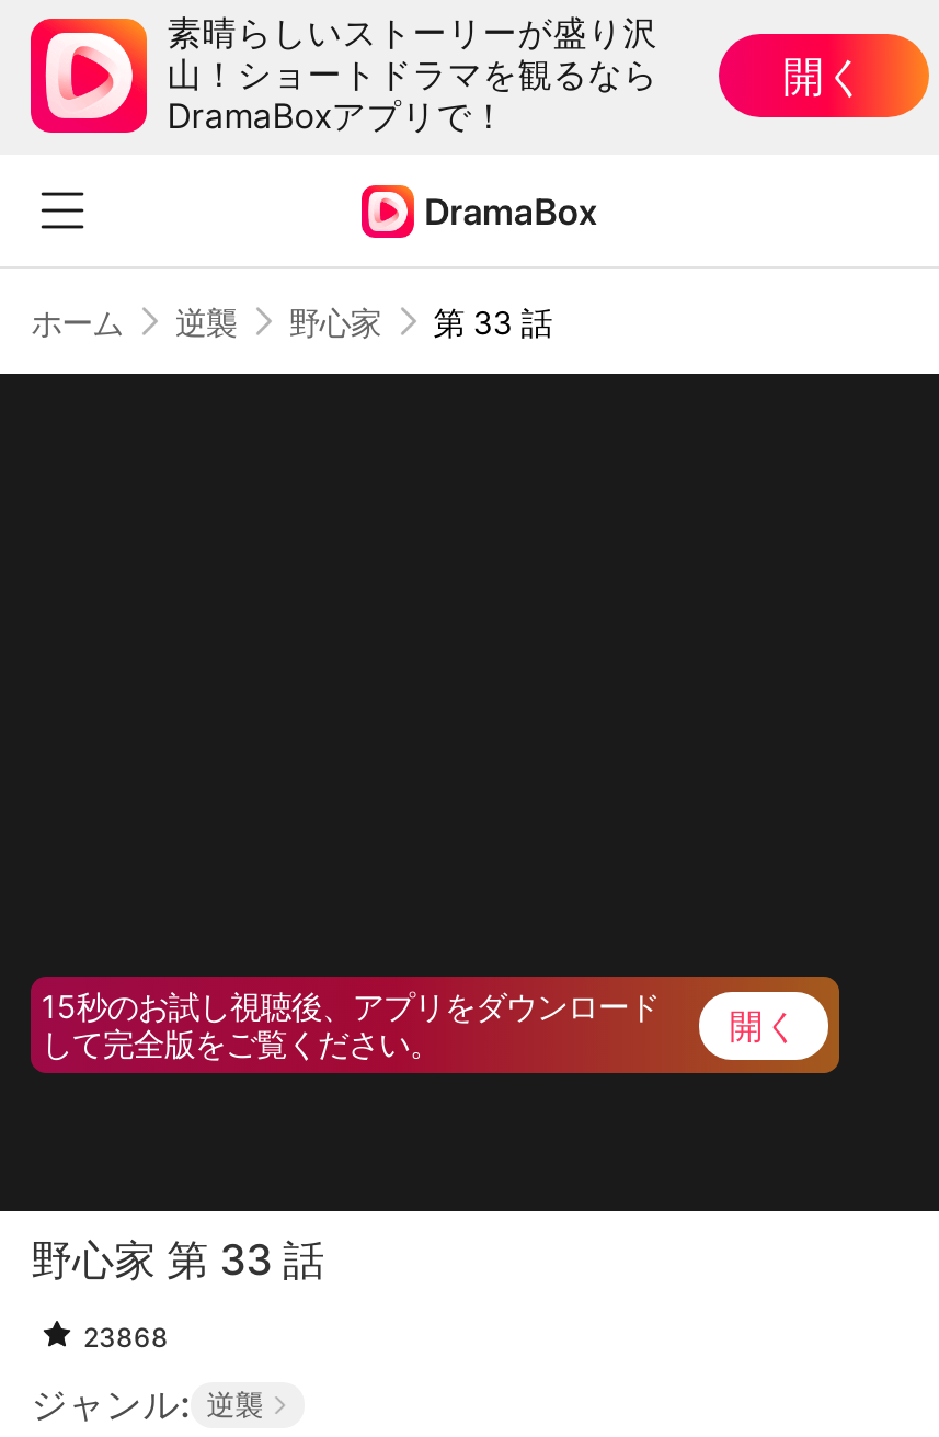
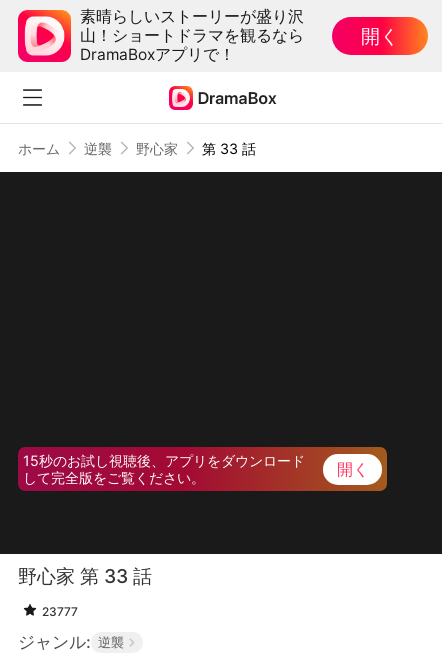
- 23868
+ 23777
